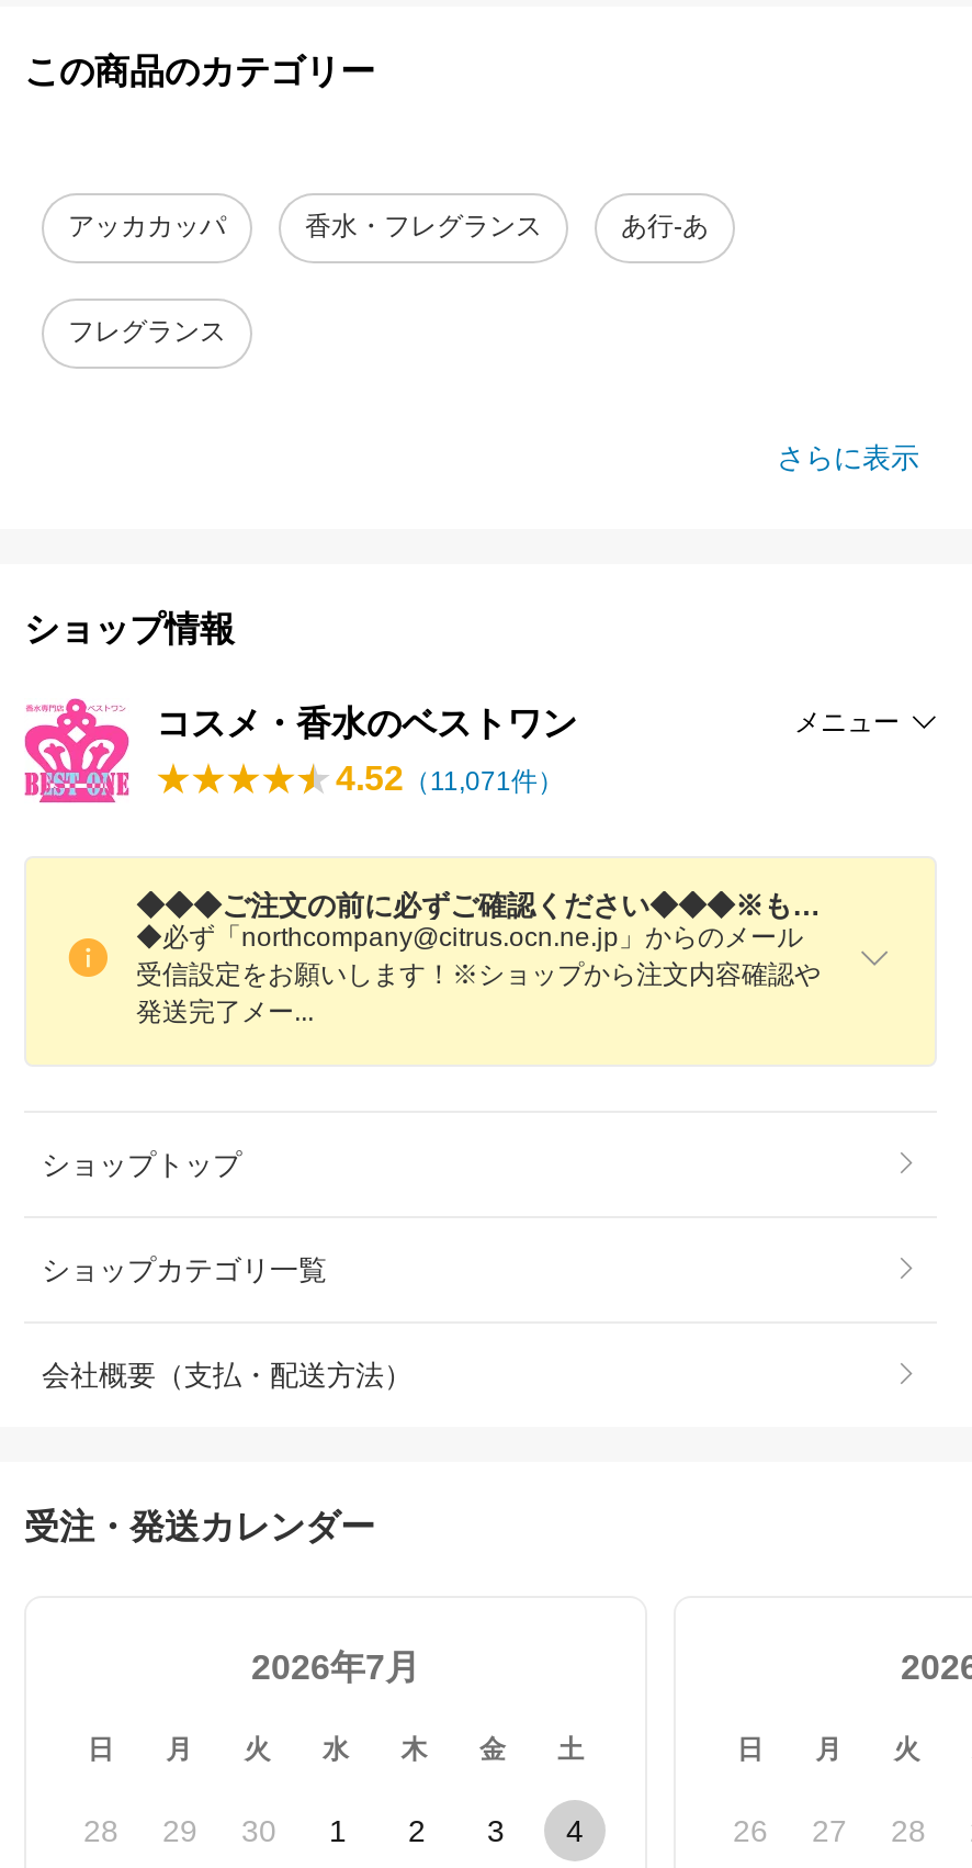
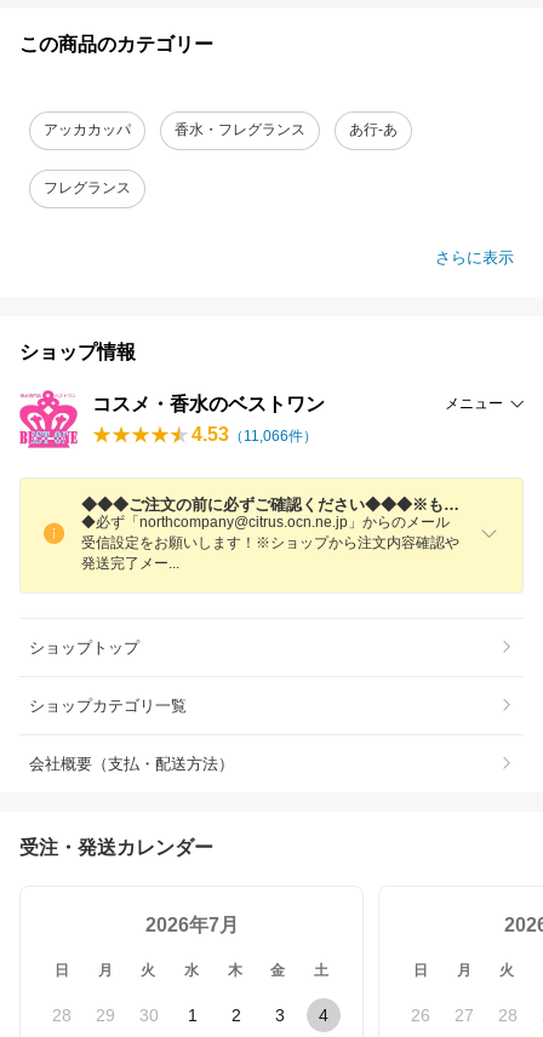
- 4.52（11,071件）
+ 4.53（11,066件）
